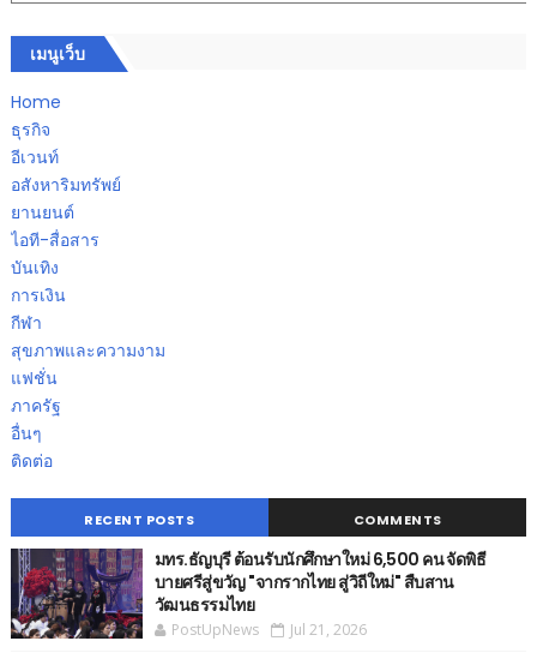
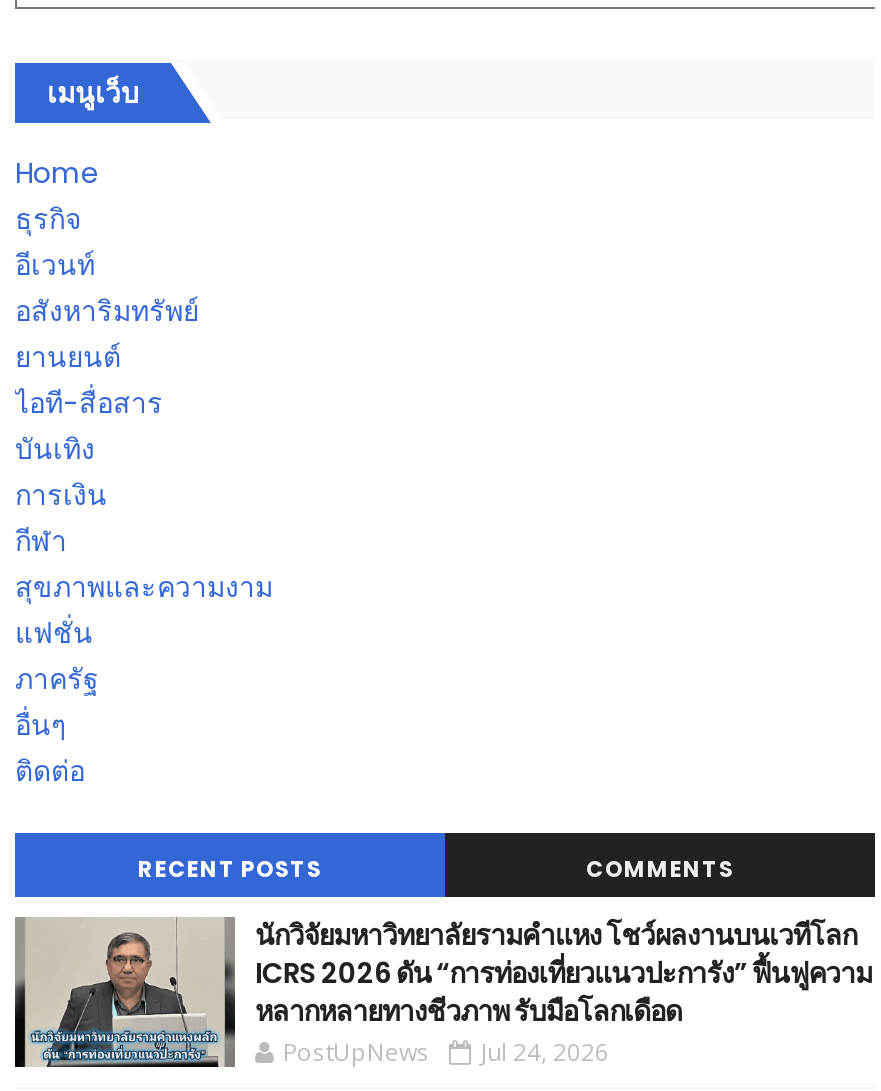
- [image]
- มทร.ธัญบุรี ต้อนรับนักศึกษาใหม่ 6,500 คน จัดพิธี
- บายศรีสู่ขวัญ "จากรากไทย สู่วิถีใหม่" สืบสาน
- วัฒนธรรมไทย
+ [image]
+ นักวิจัยมหาวิทยาลัยรามคำแหง โชว์ผลงานบนเวทีโลก
+ ICRS 2026 ดัน “การท่องเที่ยวแนวปะการัง” ฟื้นฟูความ
+ หลากหลายทางชีวภาพ รับมือโลกเดือด

- PostUpNews Jul 21, 2026
+ PostUpNews Jul 24, 2026
